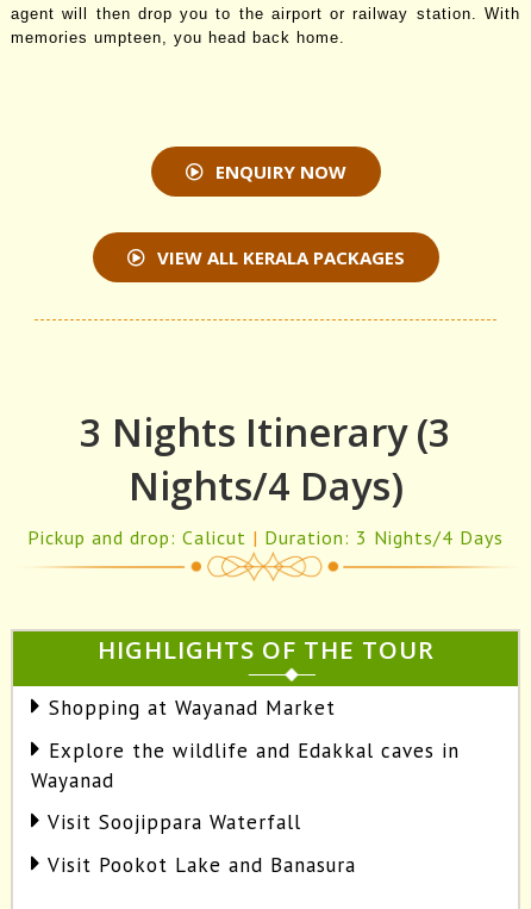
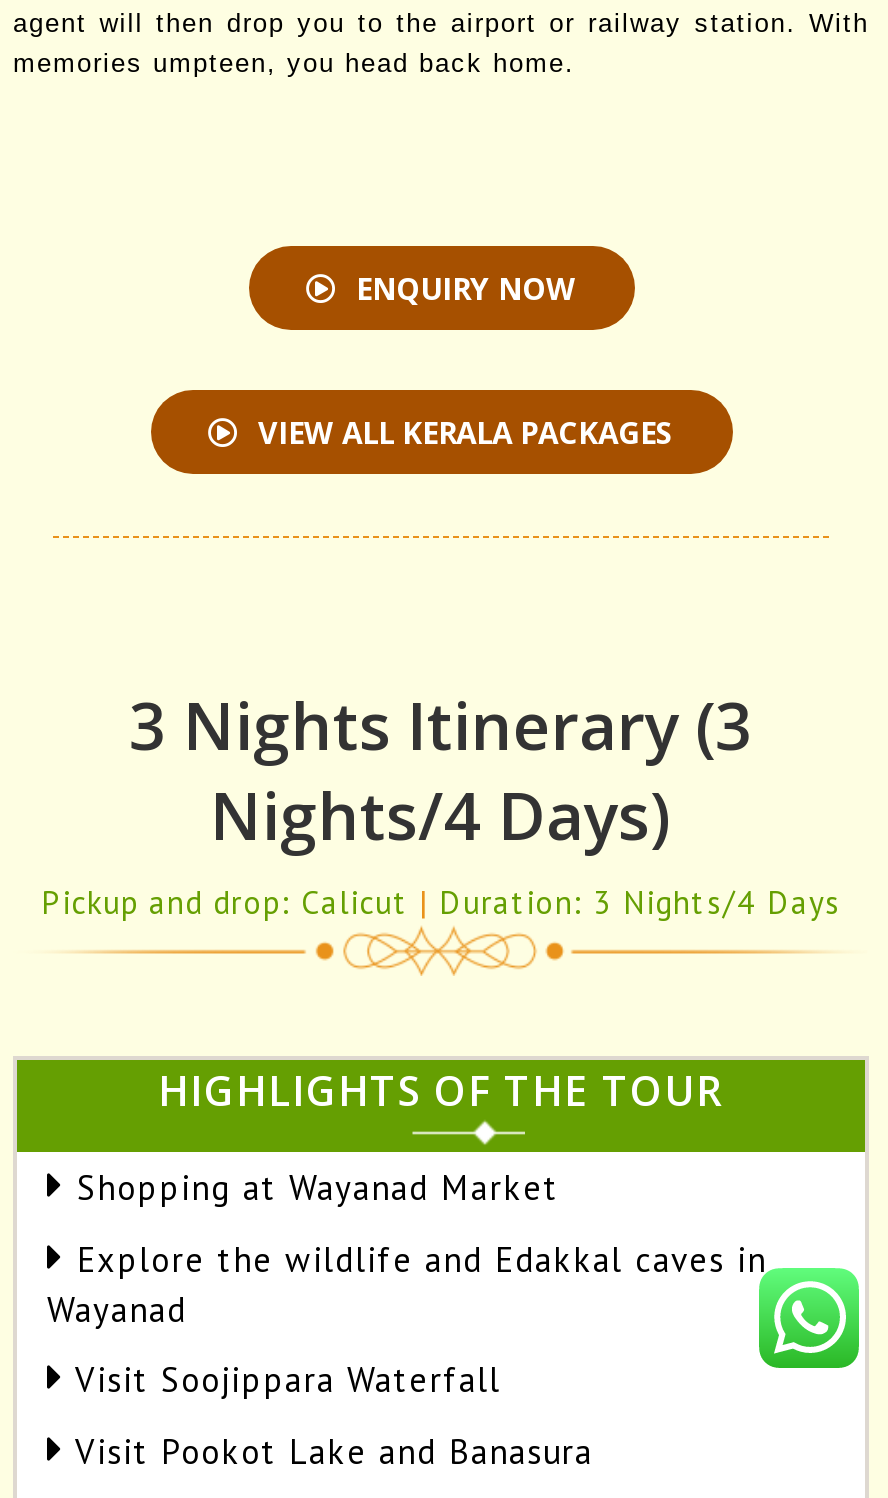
+ [image]
